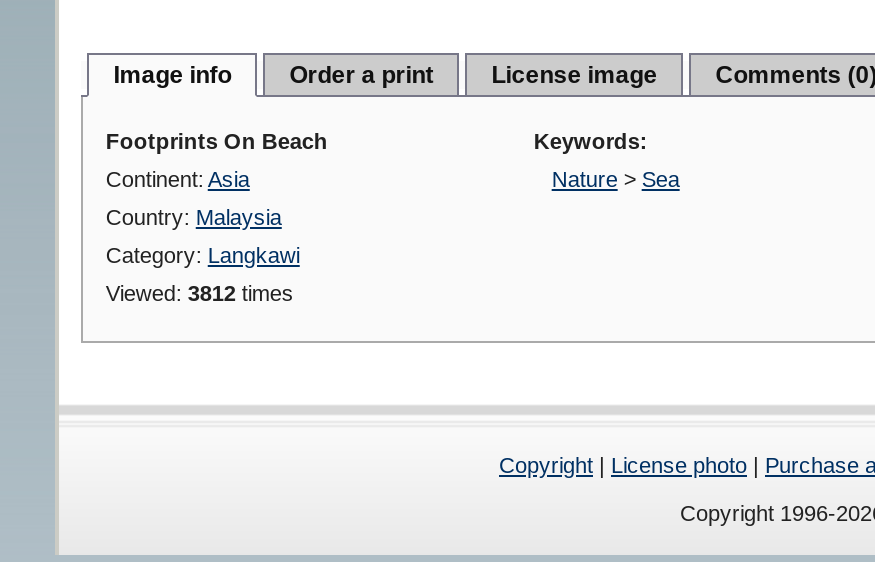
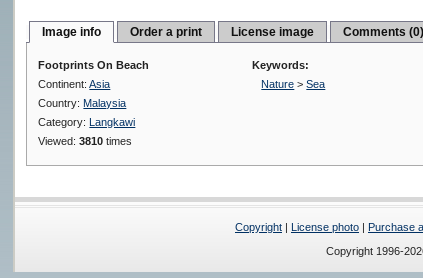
- Viewed: 3812 times
+ Viewed: 3810 times
